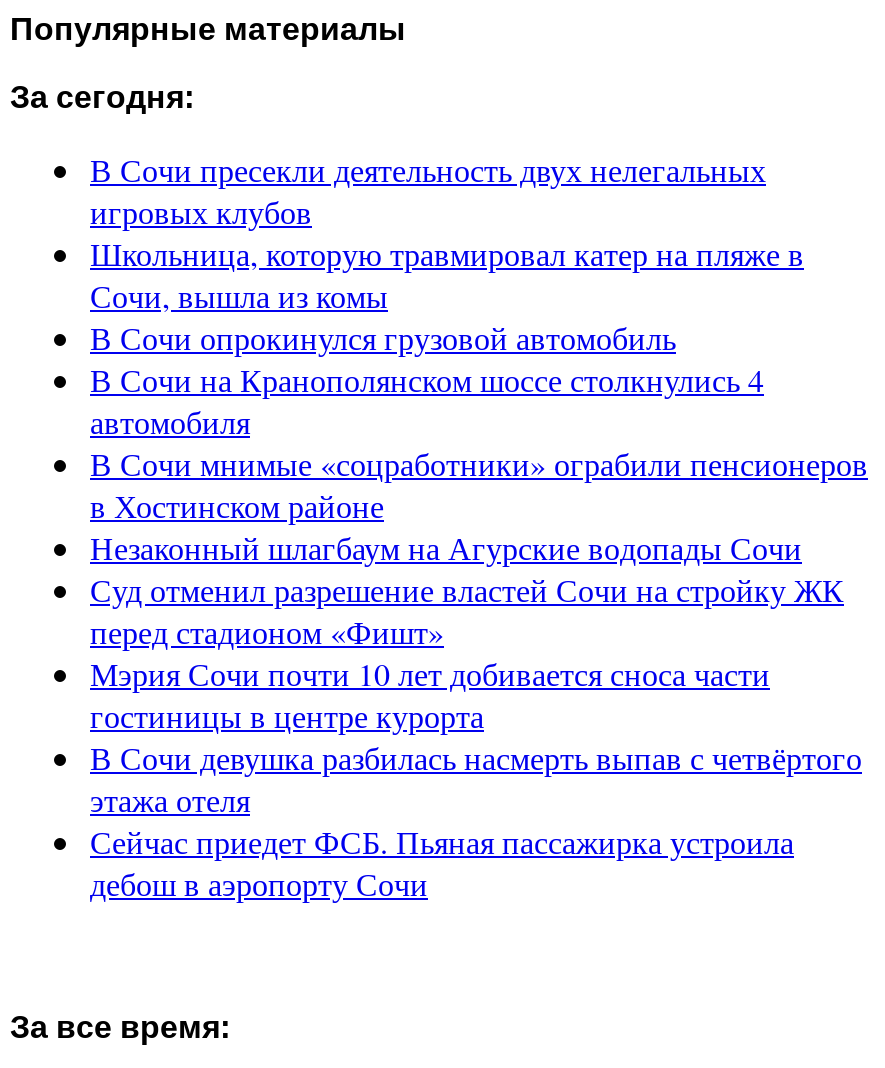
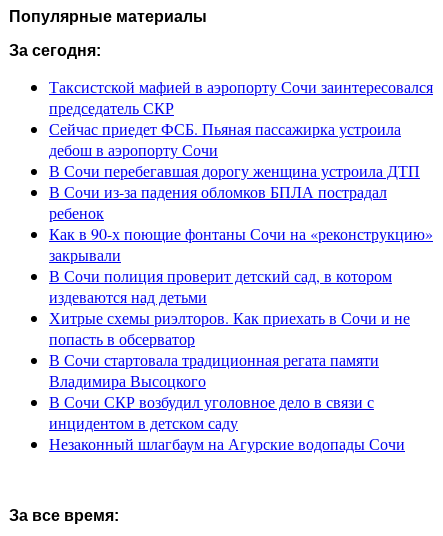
- В Сочи пресекли деятельность двух нелегальных
- игровых клубов
- Школьница, которую травмировал катер на пляже в
- Сочи, вышла из комы
- В Сочи опрокинулся грузовой автомобиль
- В Сочи на Кранополянском шоссе столкнулись 4
- автомобиля
- В Сочи мнимые «соцработники» ограбили пенсионеров
- в Хостинском районе
- Суд отменил разрешение властей Сочи на стройку ЖК
- перед стадионом «Фишт»
- Мэрия Сочи почти 10 лет добивается сноса части
- гостиницы в центре курорта
- В Сочи девушка разбилась насмерть выпав с четвёртого
- этажа отеля
+ Таксистской мафией в аэропорту Сочи заинтересовался
+ председатель СКР

moved down: Незаконный шлагбаум на Агурские водопады Сочи

moved up: Сейчас приедет ФСБ. Пьяная пассажирка устроила | дебош в аэропорту Сочи

+ В Сочи перебегавшая дорогу женщина устроила ДТП
+ В Сочи из-за падения обломков БПЛА пострадал
+ ребенок
+ Как в 90-х поющие фонтаны Сочи на «реконструкцию»
+ закрывали
+ В Сочи полиция проверит детский сад, в котором
+ издеваются над детьми
+ Хитрые схемы риэлторов. Как приехать в Сочи и не
+ попасть в обсерватор
+ В Сочи стартовала традиционная регата памяти
+ Владимира Высоцкого
+ В Сочи СКР возбудил уголовное дело в связи с
+ инцидентом в детском саду
